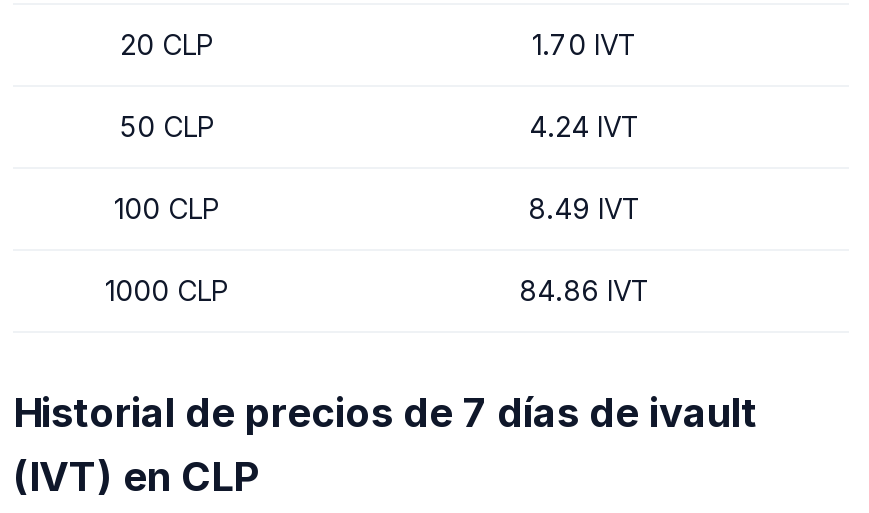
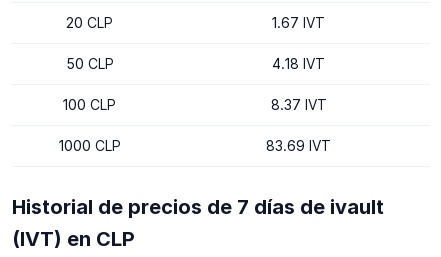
- 1.70 IVT
+ 1.67 IVT

- 4.24 IVT
+ 4.18 IVT

- 8.49 IVT
+ 8.37 IVT

- 84.86 IVT
+ 83.69 IVT
